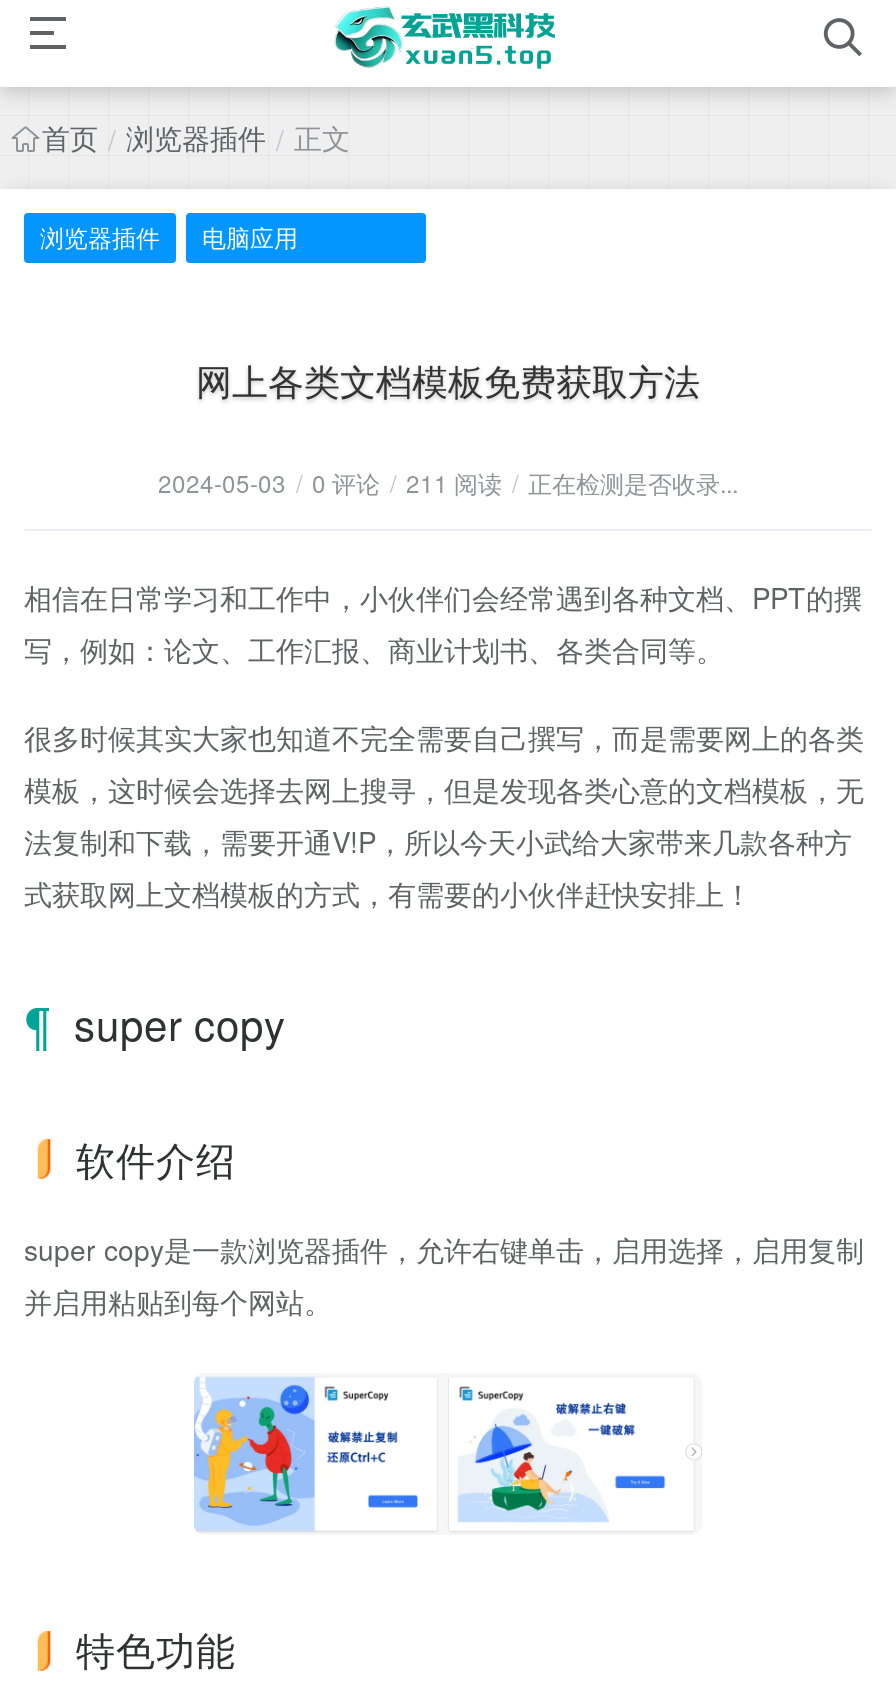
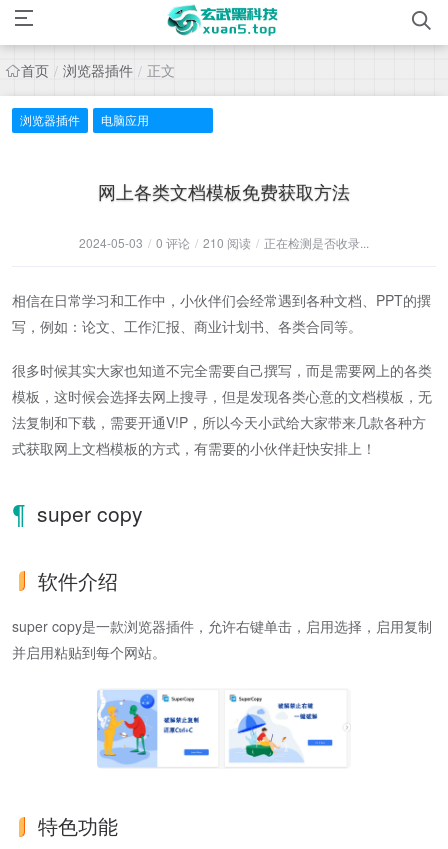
- 2024-05-03 / 0评论 / 211 阅读 / 正在检测是否收录...
+ 2024-05-03 / 0评论 / 210 阅读 / 正在检测是否收录...
